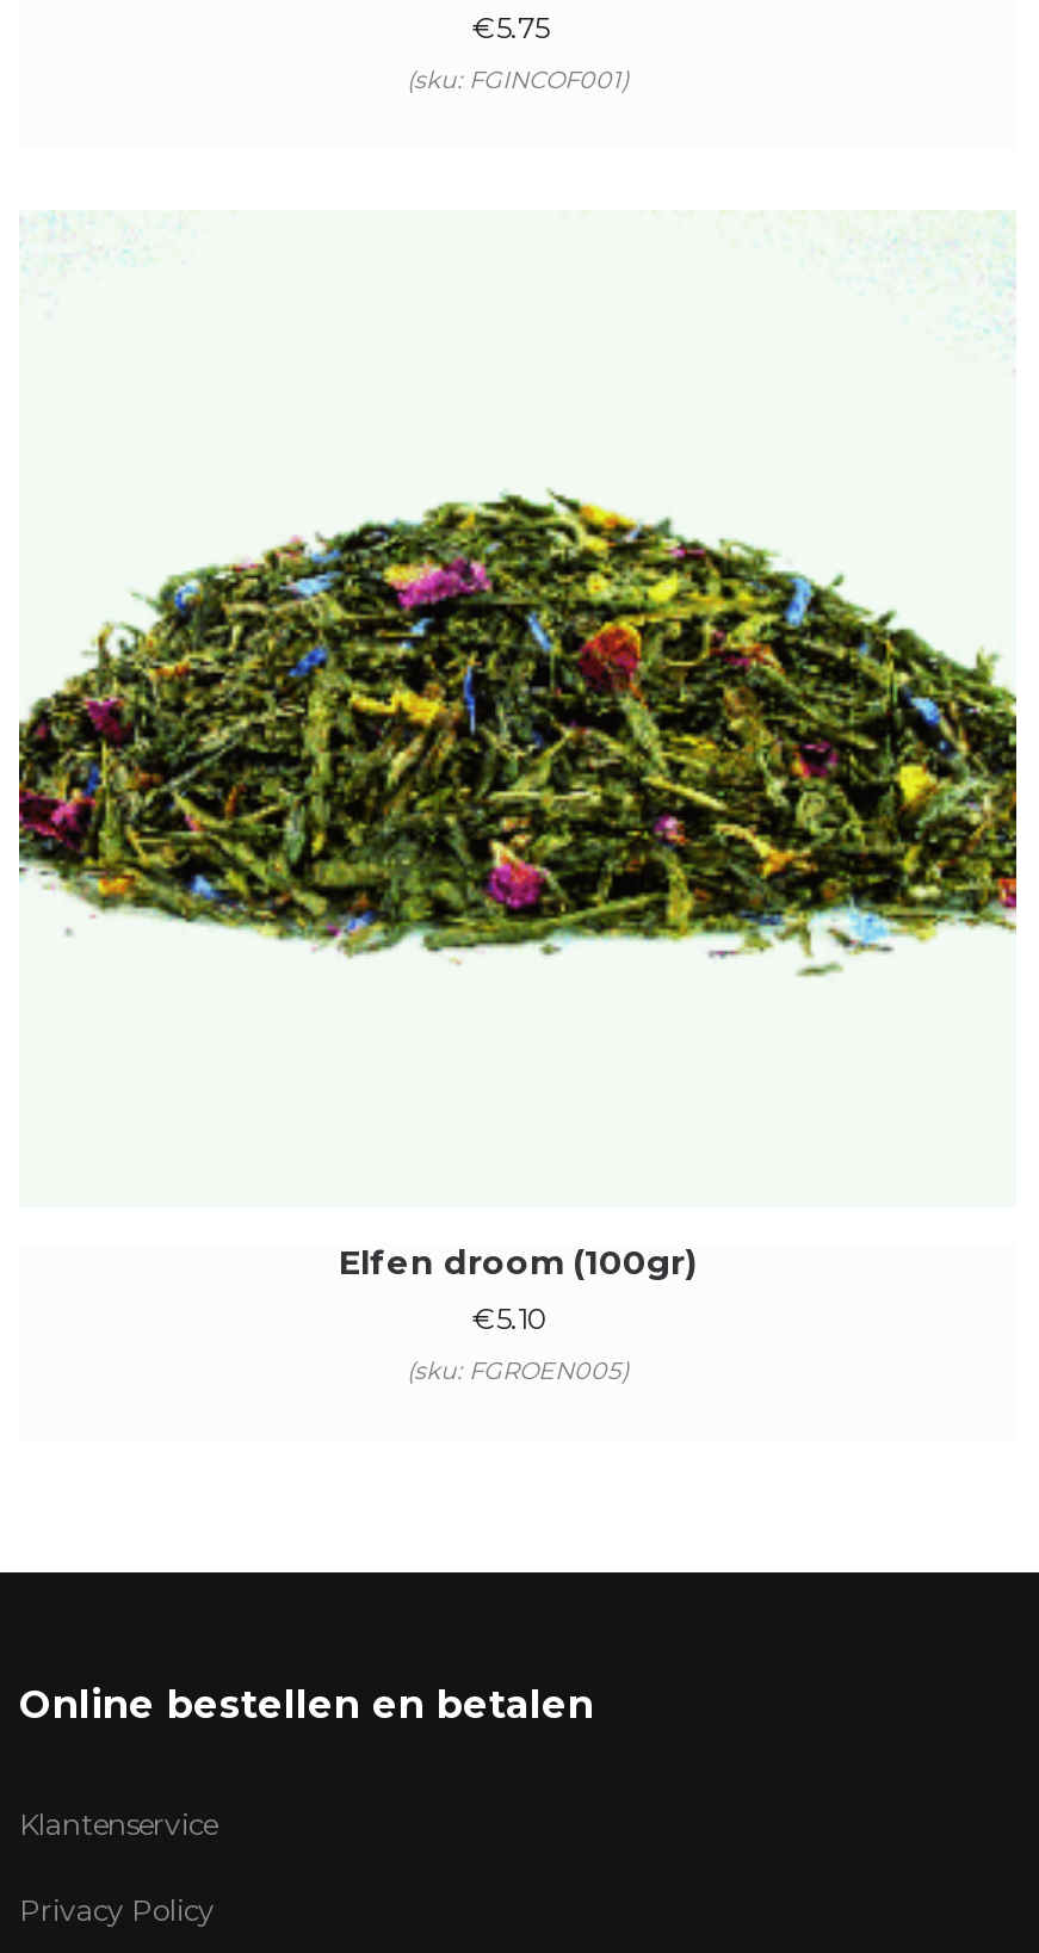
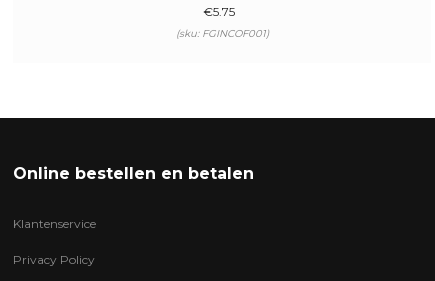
- [image]

- Elfen droom (100gr)
- €5.10
- (sku: FGROEN005)
